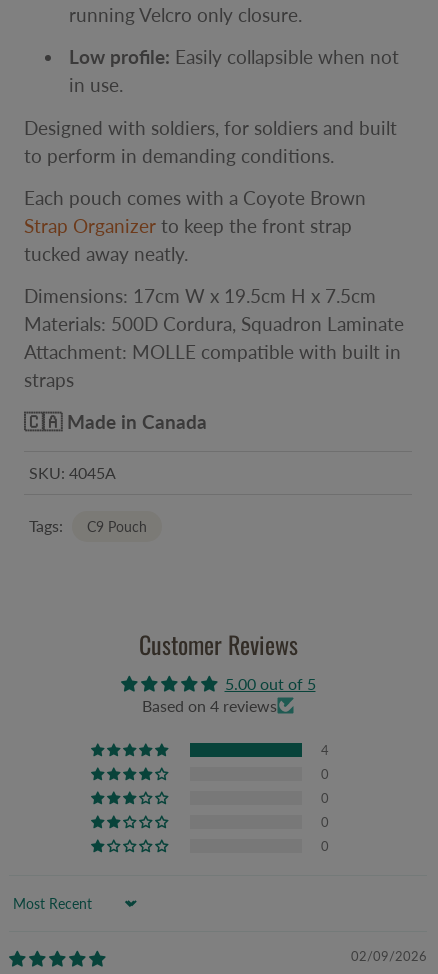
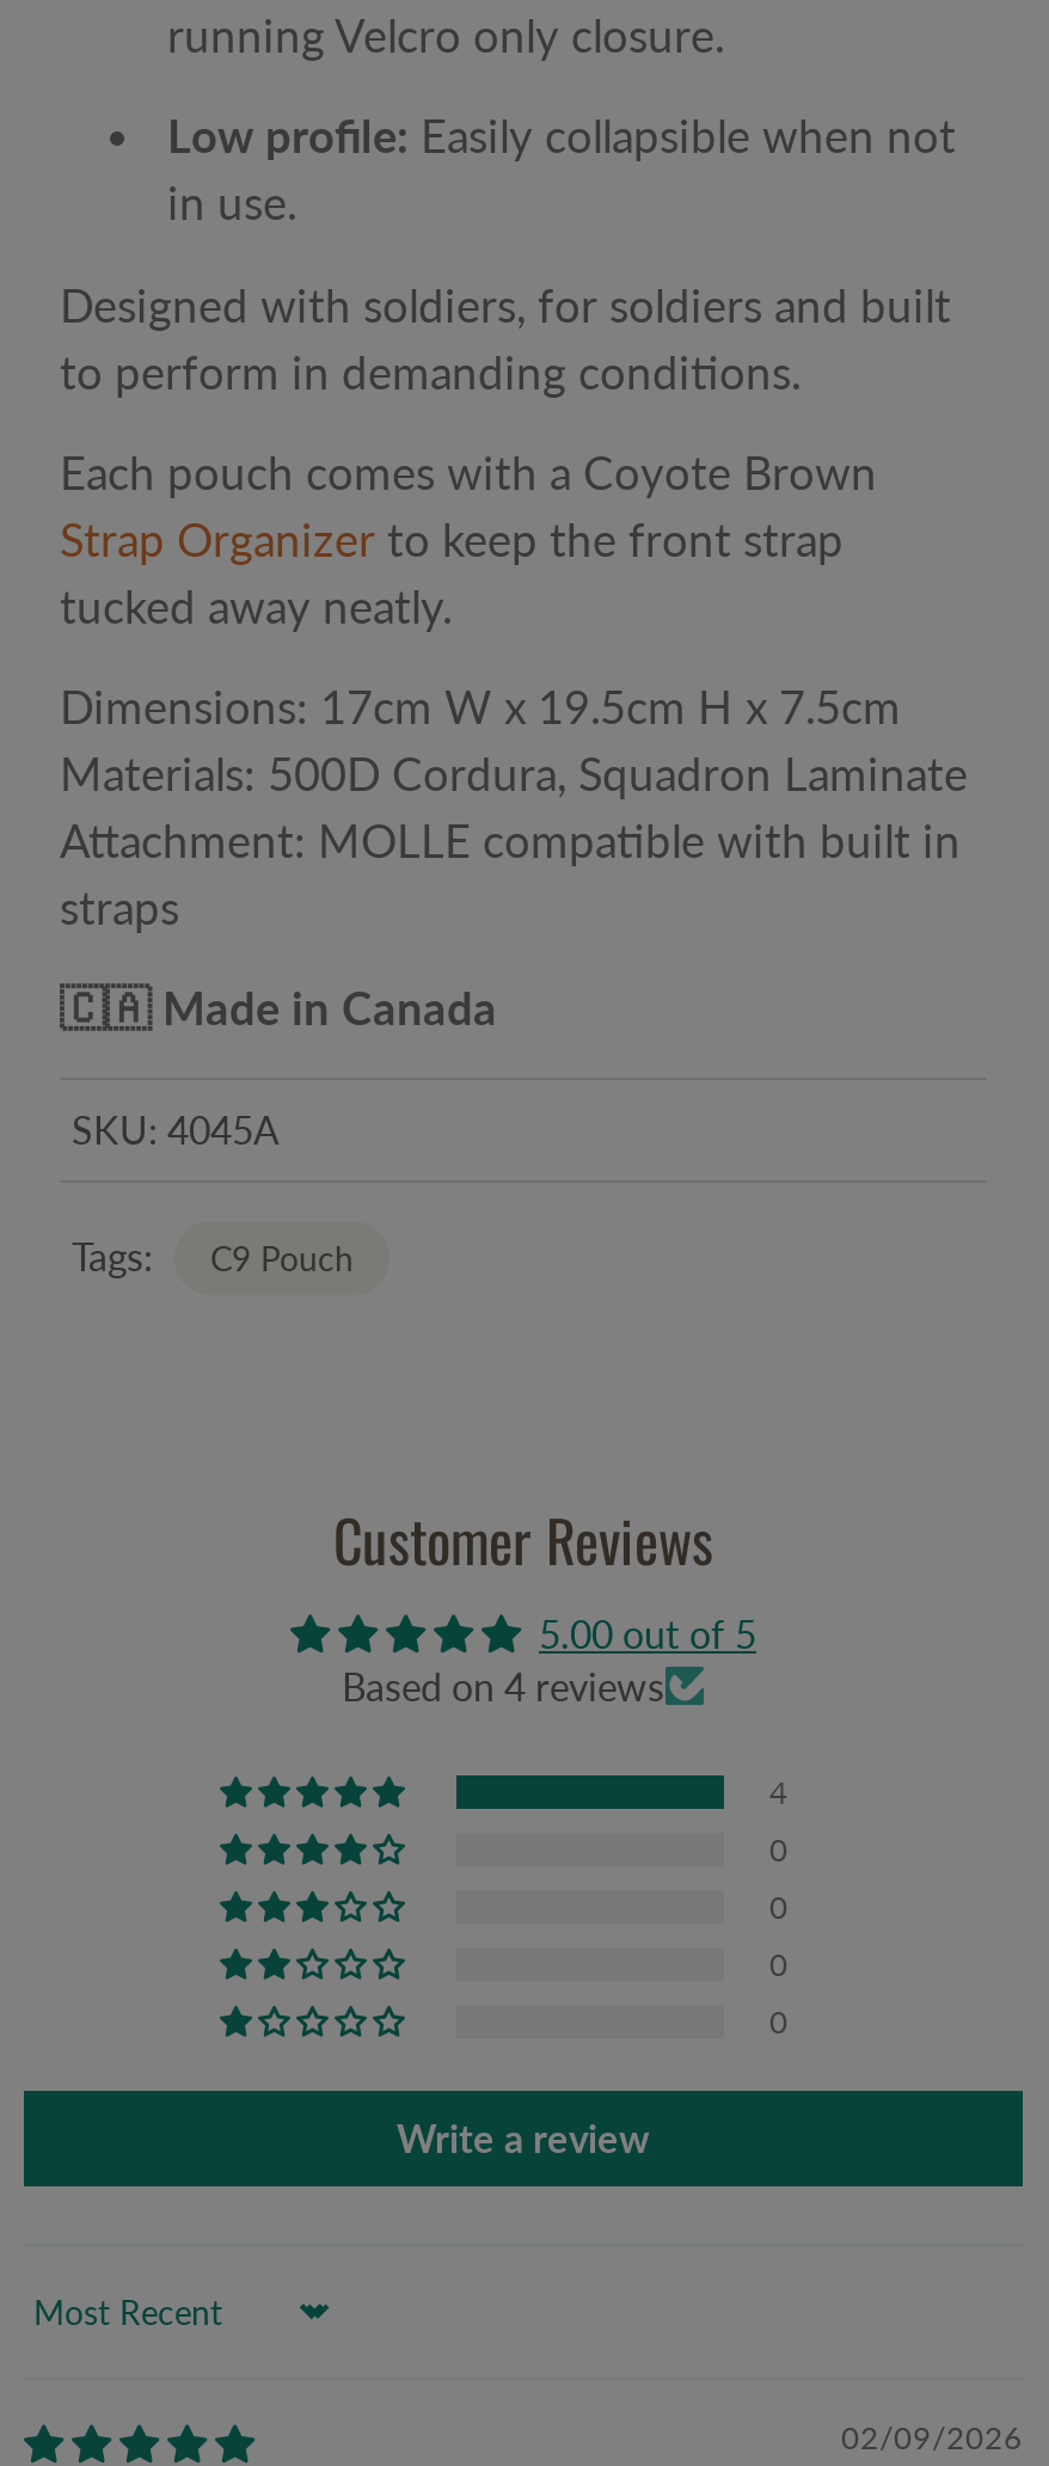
+ Write a review
